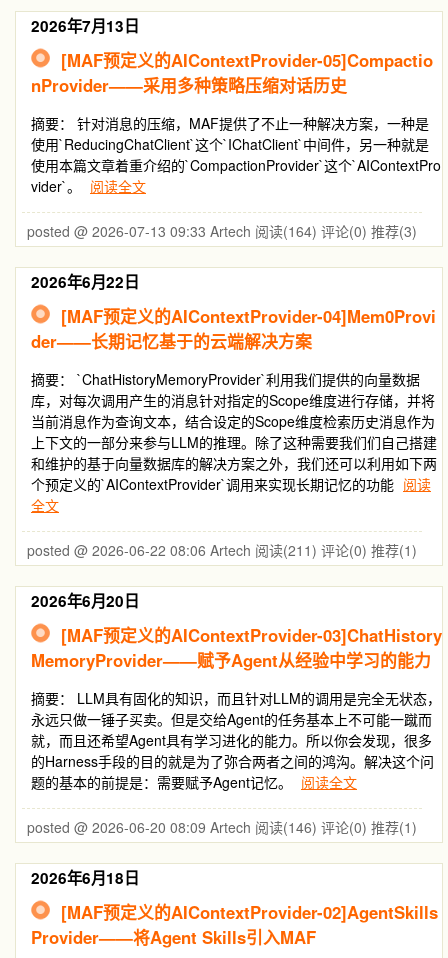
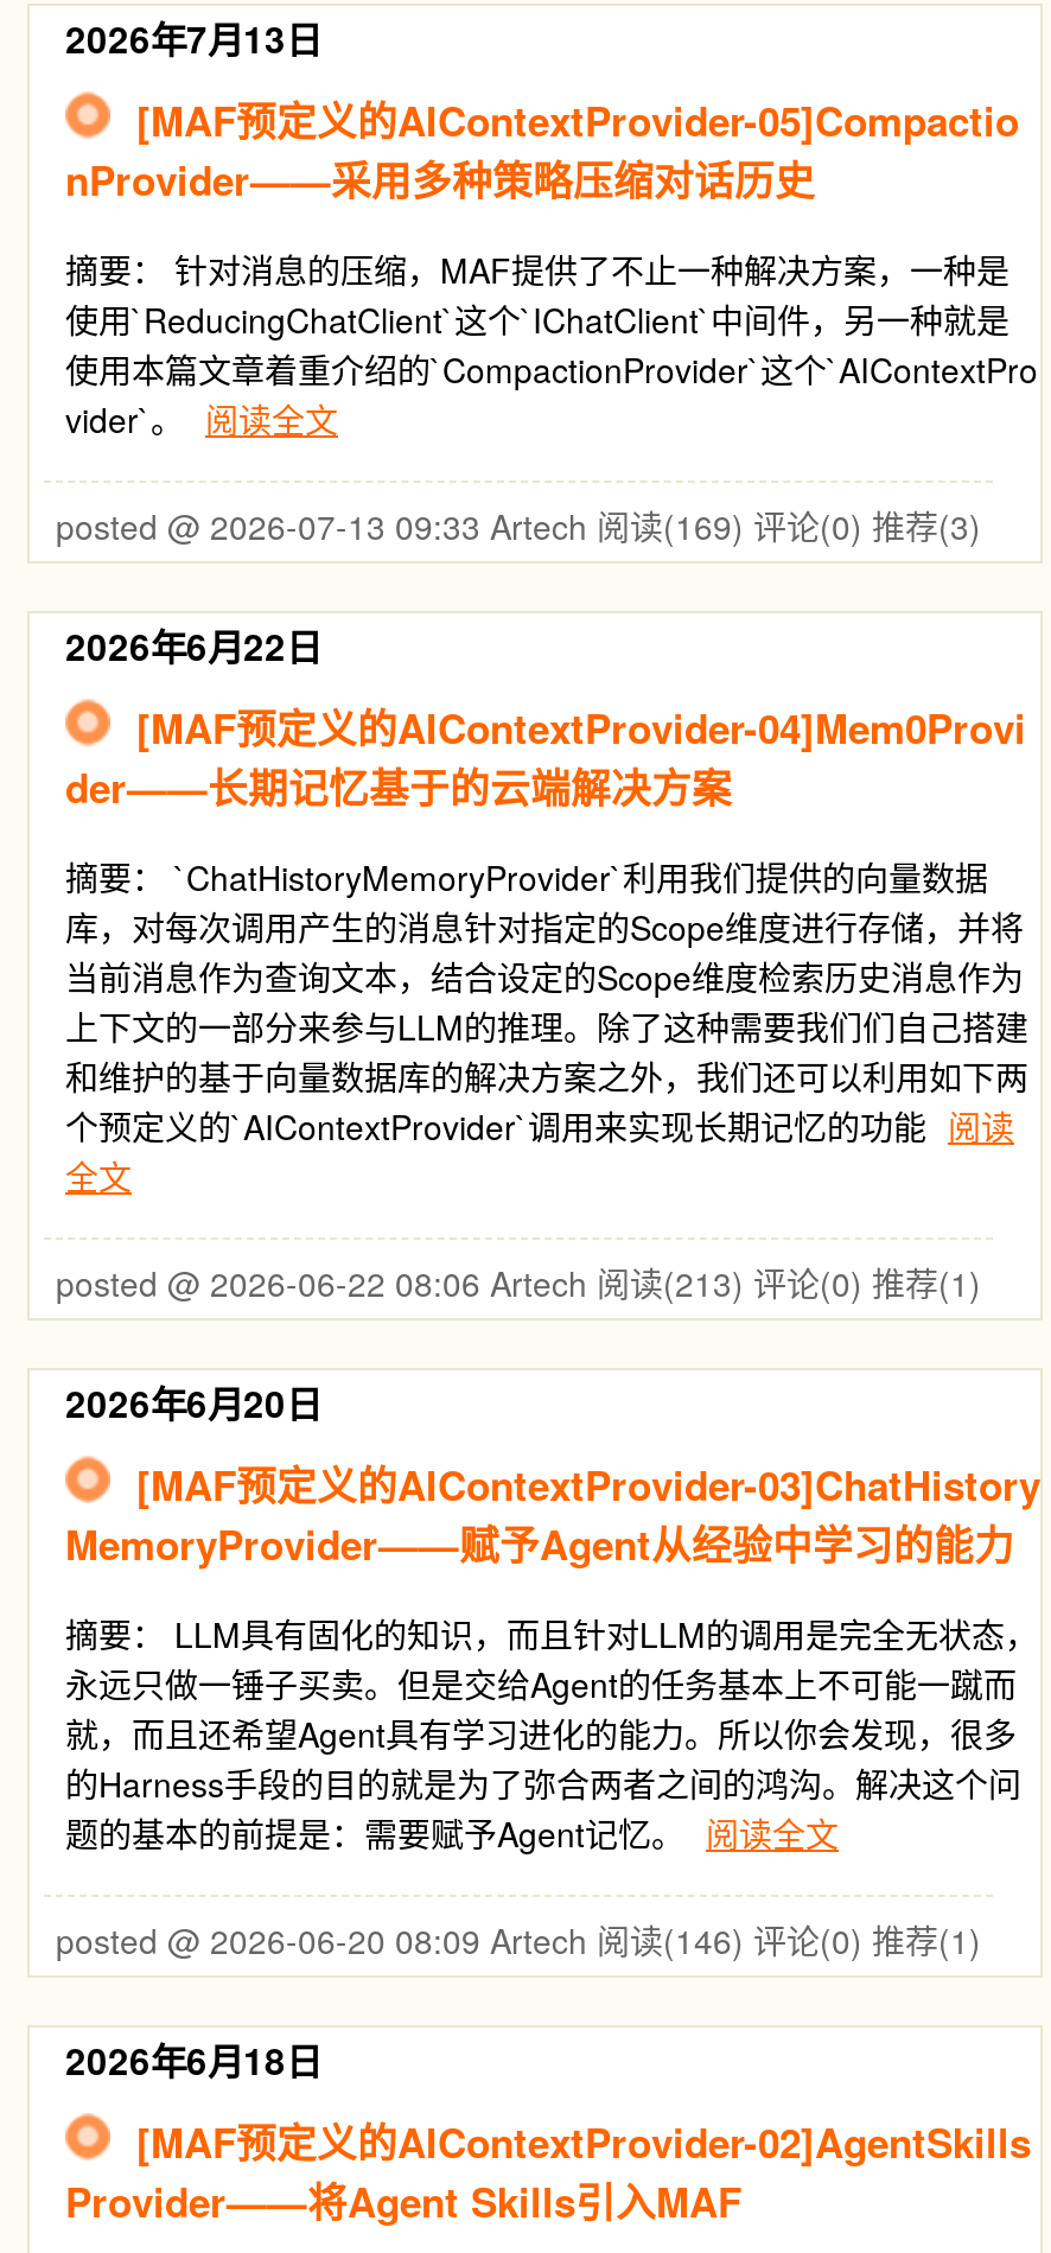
- posted @ 2026-07-13 09:33 Artech阅读(164) 评论(0) 推荐(3)
+ posted @ 2026-07-13 09:33 Artech阅读(169) 评论(0) 推荐(3)

- posted @ 2026-06-22 08:06 Artech阅读(211) 评论(0) 推荐(1)
+ posted @ 2026-06-22 08:06 Artech阅读(213) 评论(0) 推荐(1)
